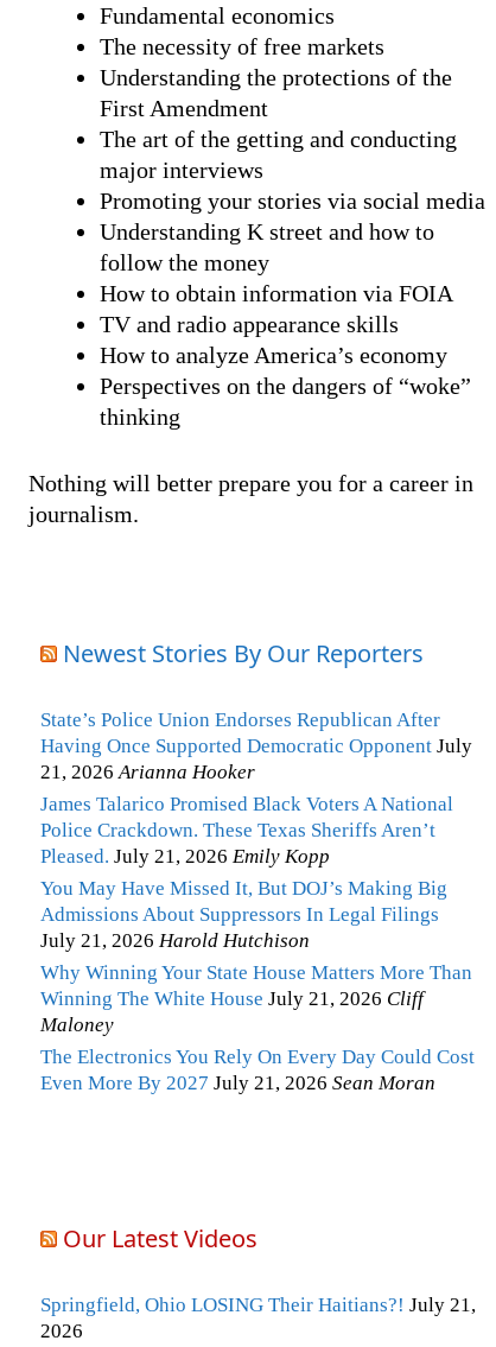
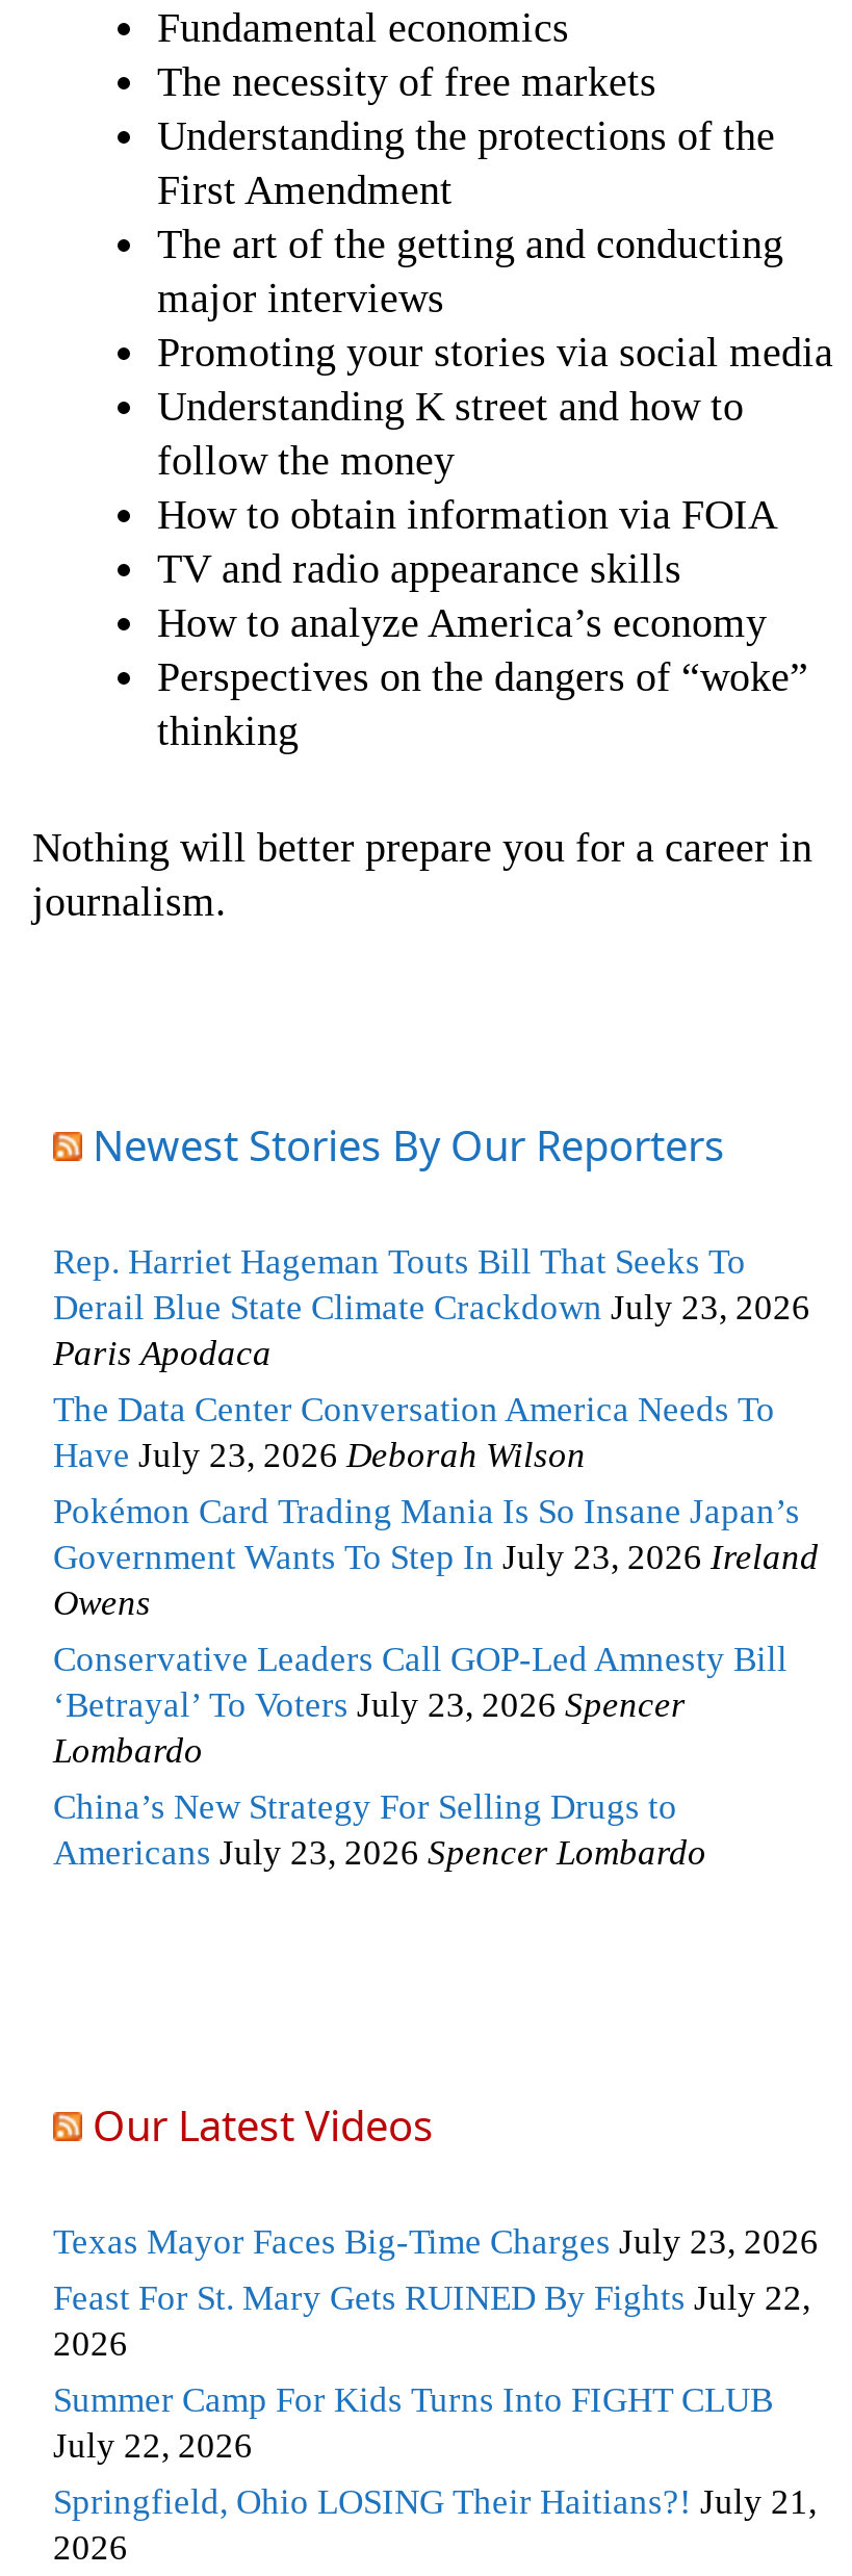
- State’s Police Union Endorses Republican After
- Having Once Supported Democratic Opponent July
- 21, 2026 Arianna Hooker
- James Talarico Promised Black Voters A National
- Police Crackdown. These Texas Sheriffs Aren’t
- Pleased. July 21, 2026 Emily Kopp
- You May Have Missed It, But DOJ’s Making Big
- Admissions About Suppressors In Legal Filings
- July 21, 2026 Harold Hutchison
- Why Winning Your State House Matters More Than
- Winning The White House July 21, 2026 Cliff
- Maloney
- The Electronics You Rely On Every Day Could Cost
- Even More By 2027 July 21, 2026 Sean Moran
+ Rep. Harriet Hageman Touts Bill That Seeks To
+ Derail Blue State Climate Crackdown July 23, 2026
+ Paris Apodaca
+ The Data Center Conversation America Needs To
+ Have July 23, 2026 Deborah Wilson
+ Pokémon Card Trading Mania Is So Insane Japan’s
+ Government Wants To Step In July 23, 2026 Ireland
+ Owens
+ Conservative Leaders Call GOP-Led Amnesty Bill
+ ‘Betrayal’ To Voters July 23, 2026 Spencer
+ Lombardo
+ China’s New Strategy For Selling Drugs to
+ Americans July 23, 2026 Spencer Lombardo

moved up: Our Latest Videos

+ Texas Mayor Faces Big-Time Charges July 23, 2026
+ Feast For St. Mary Gets RUINED By Fights July 22,
+ 2026
+ Summer Camp For Kids Turns Into FIGHT CLUB
+ July 22, 2026
